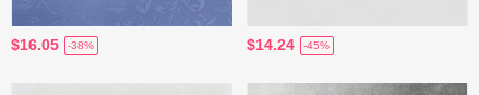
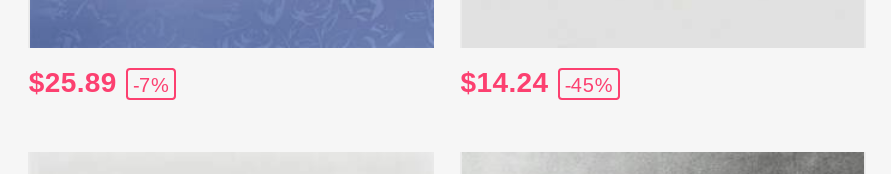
- $16.05
- -38%
+ $25.89
+ -7%
